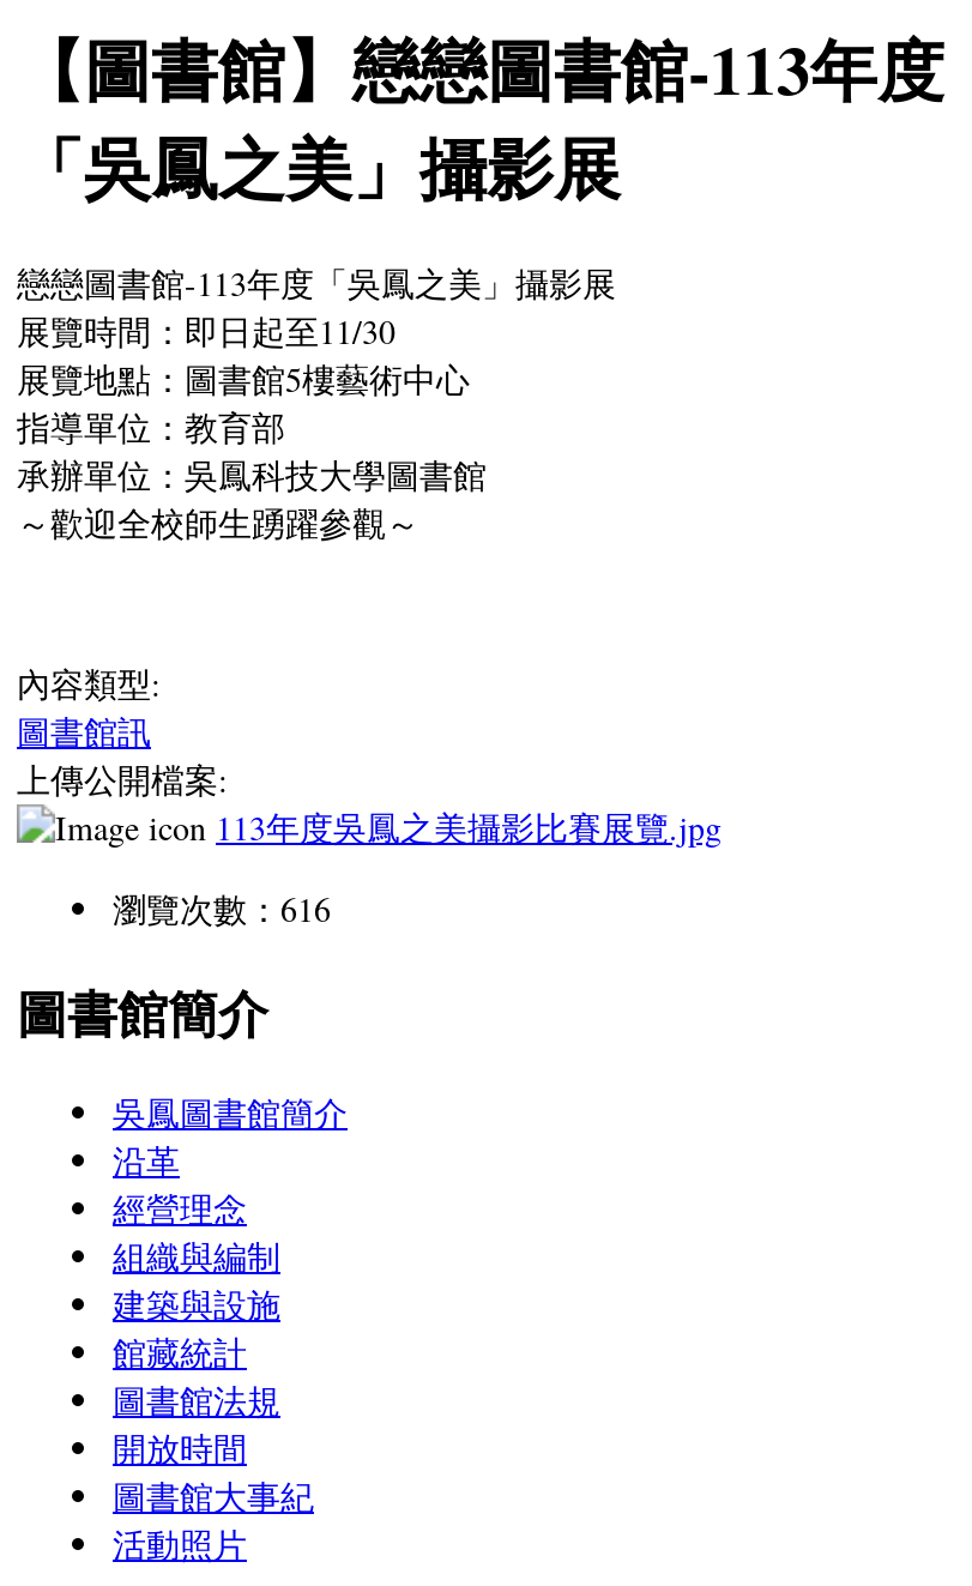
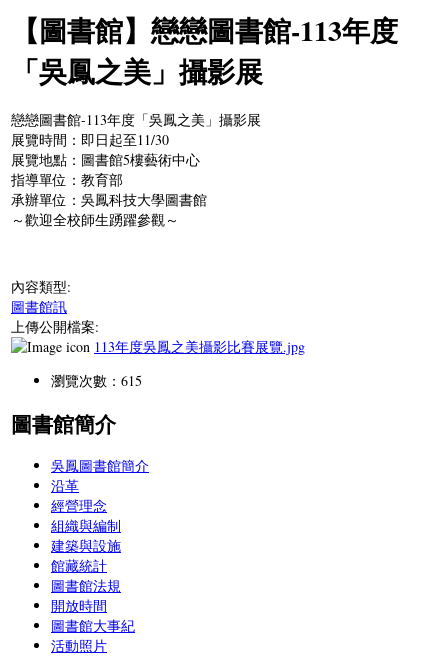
- 瀏覽次數：616
+ 瀏覽次數：615
